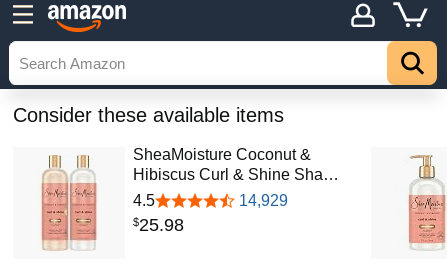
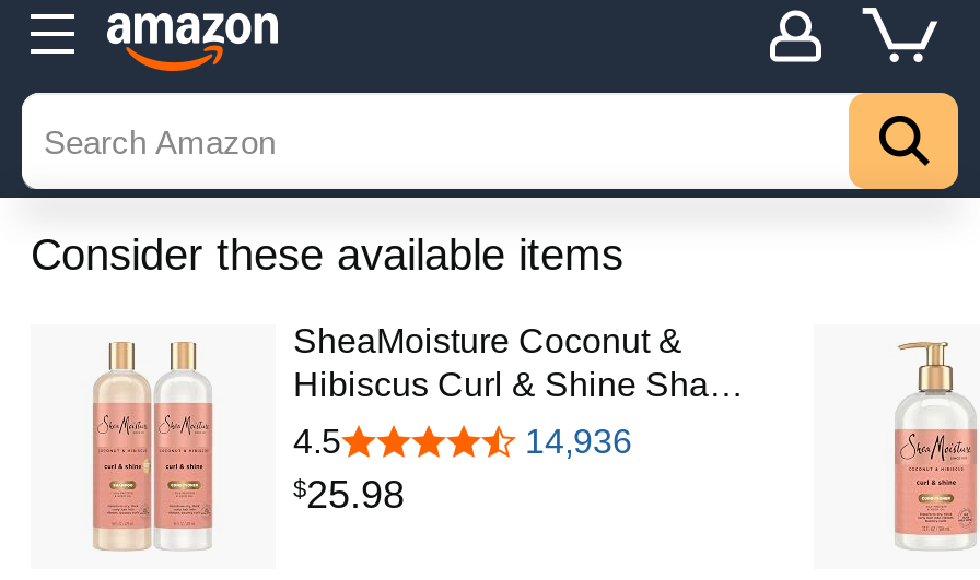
- 14,929
+ 14,936
